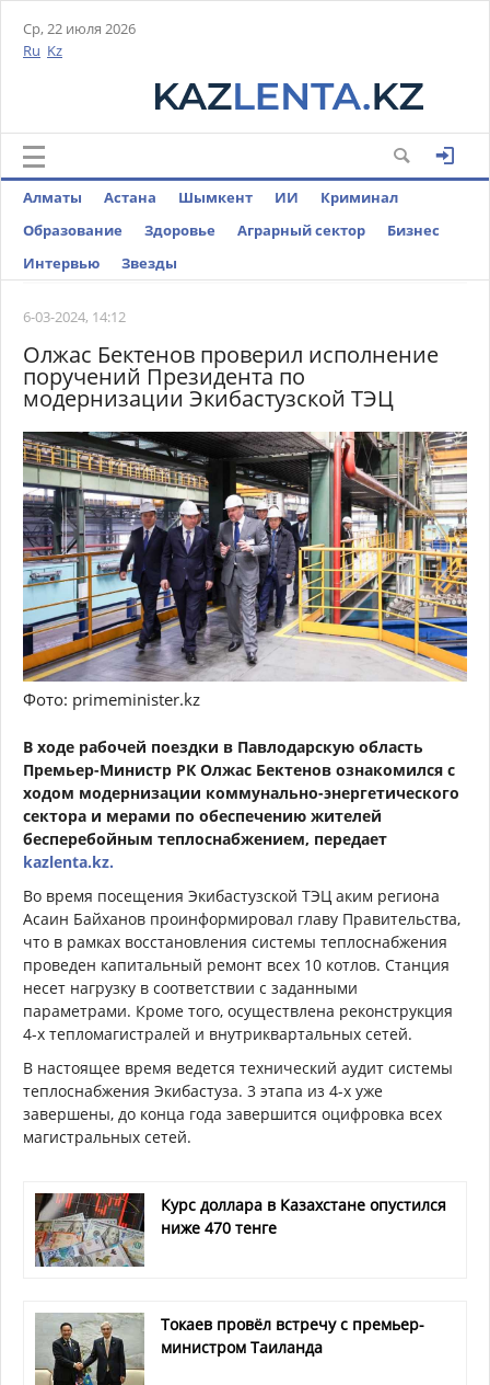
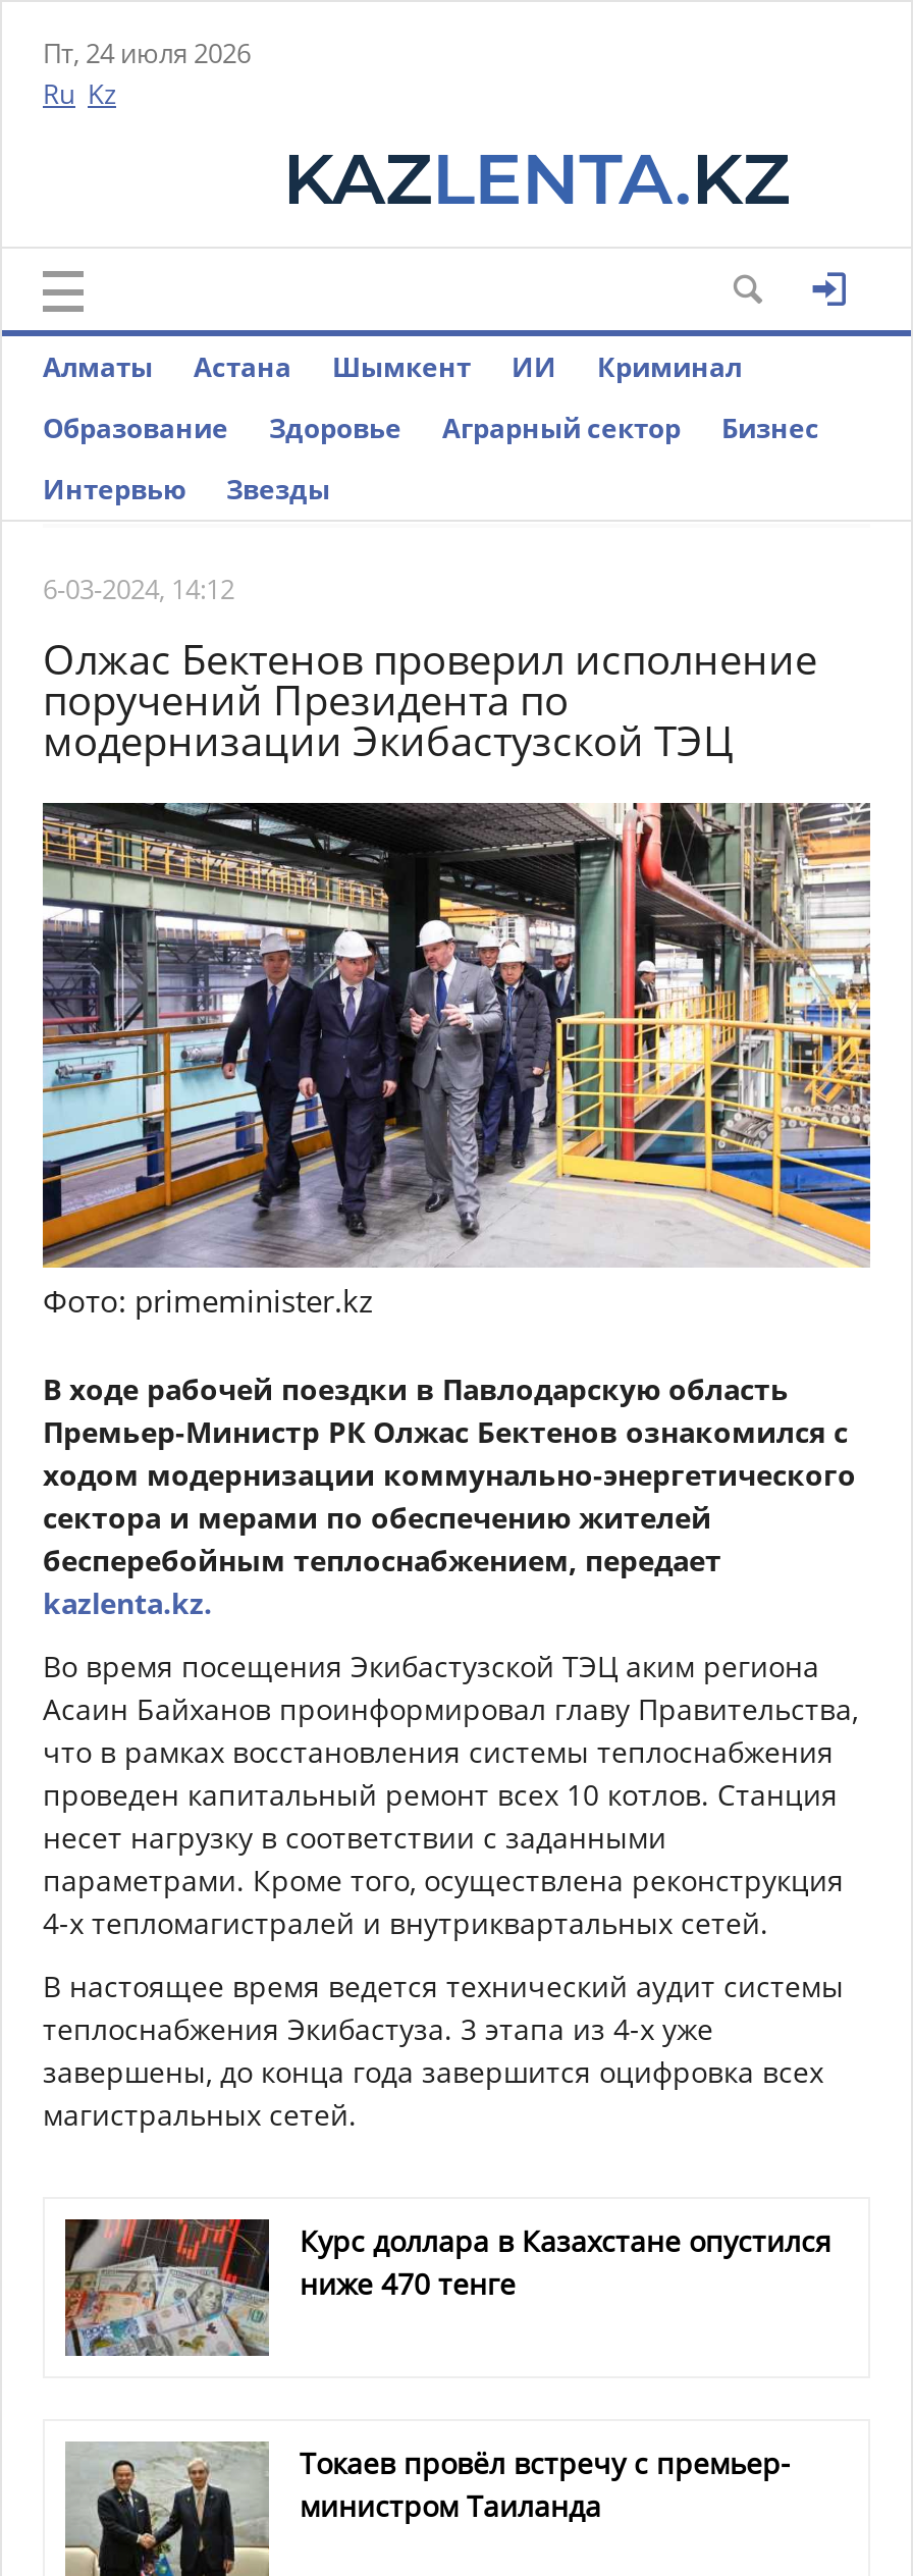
- Ср, 22 июля 2026
+ Пт, 24 июля 2026
